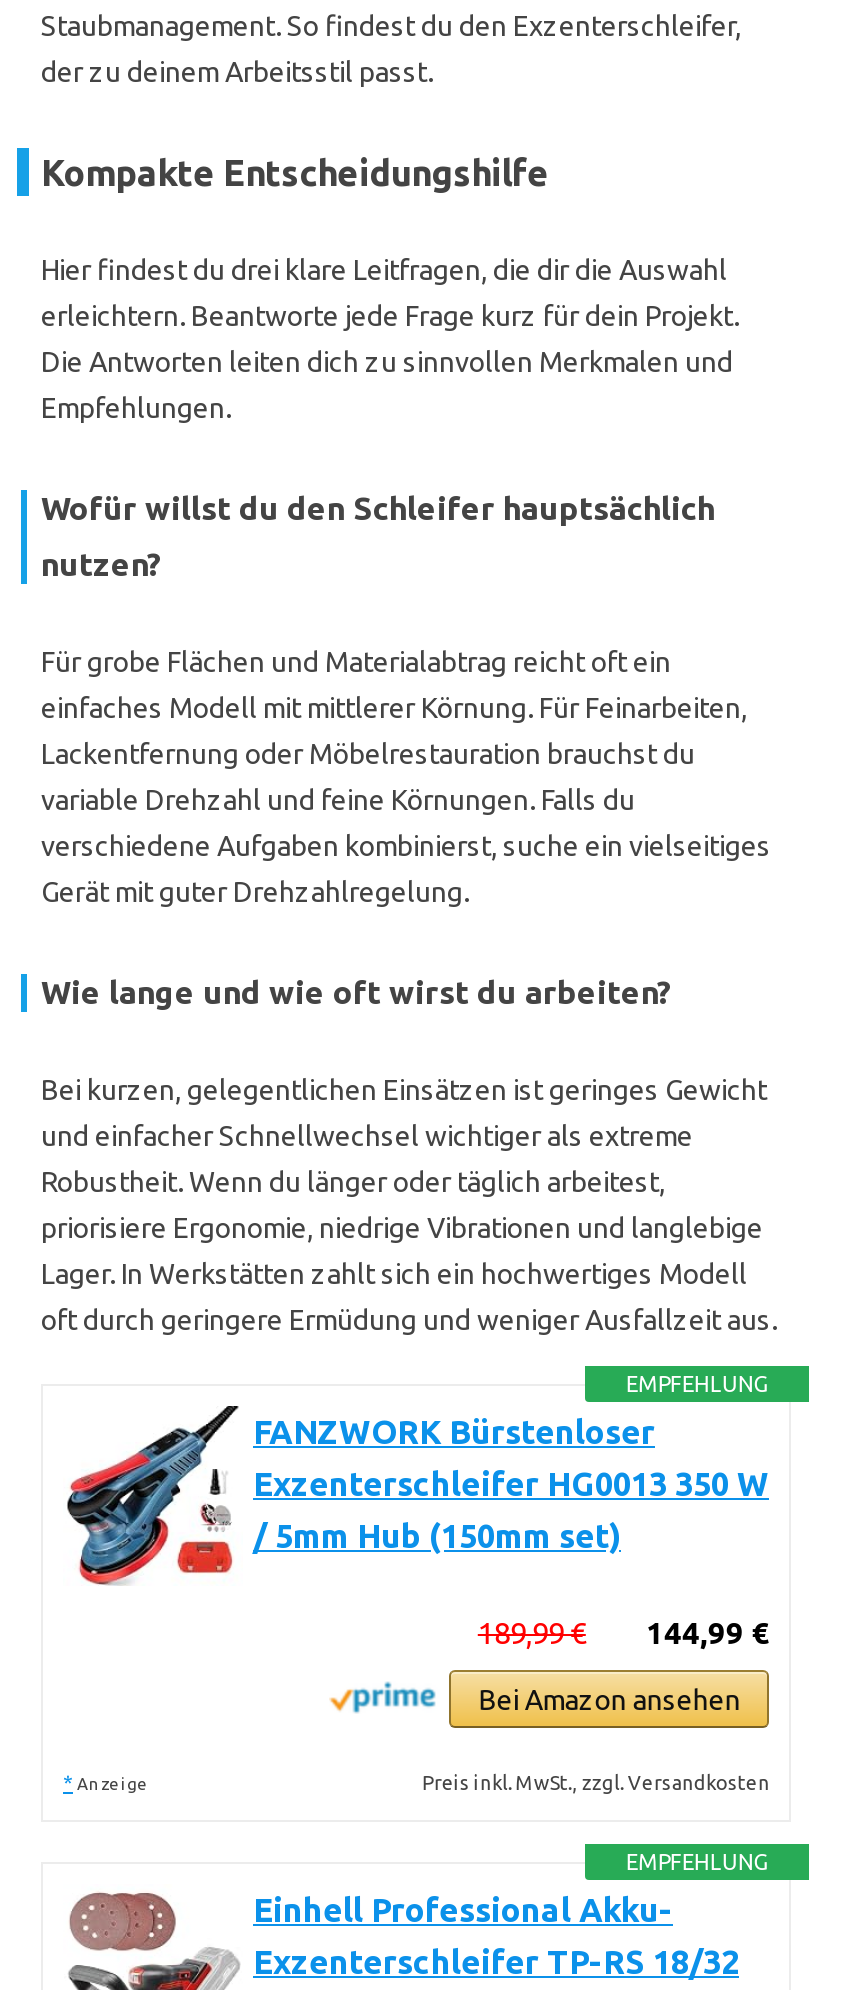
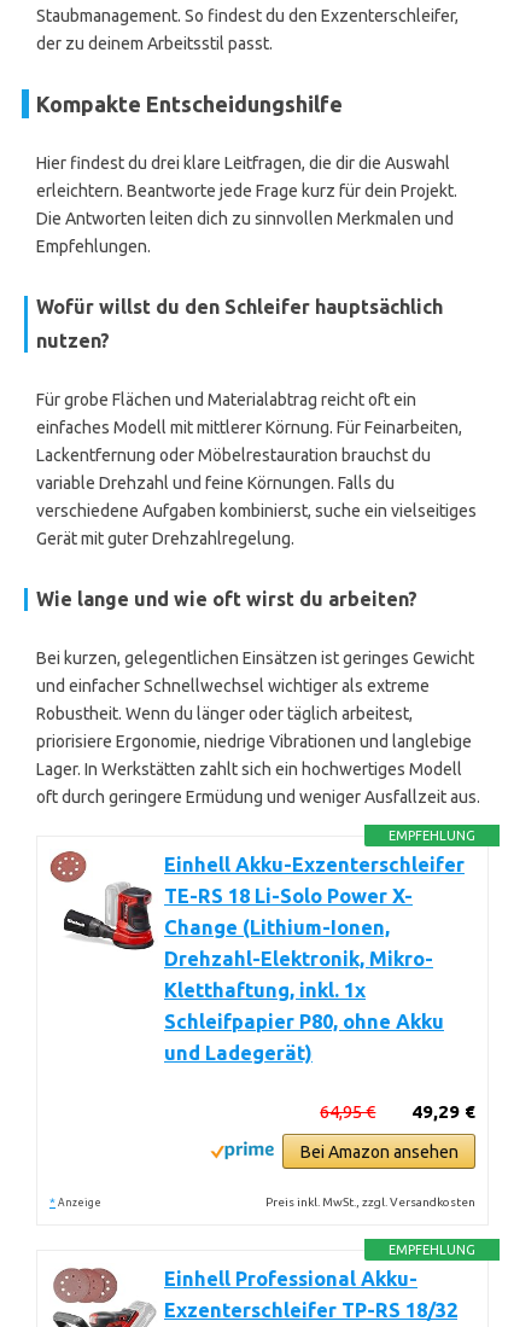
- [image]
- FANZWORK Bürstenloser
- Exzenterschleifer HG0013 350 W
- / 5mm Hub (150mm set)
+ [image]
+ Einhell Akku-Exzenterschleifer
+ TE-RS 18 Li-Solo Power X-
+ Change (Lithium-Ionen,
+ Drehzahl-Elektronik, Mikro-
+ Kletthaftung, inkl. 1x
+ Schleifpapier P80, ohne Akku
+ und Ladegerät)

- 144,99 €
- 189,99 €
+ 49,29 €
+ 64,95 €
